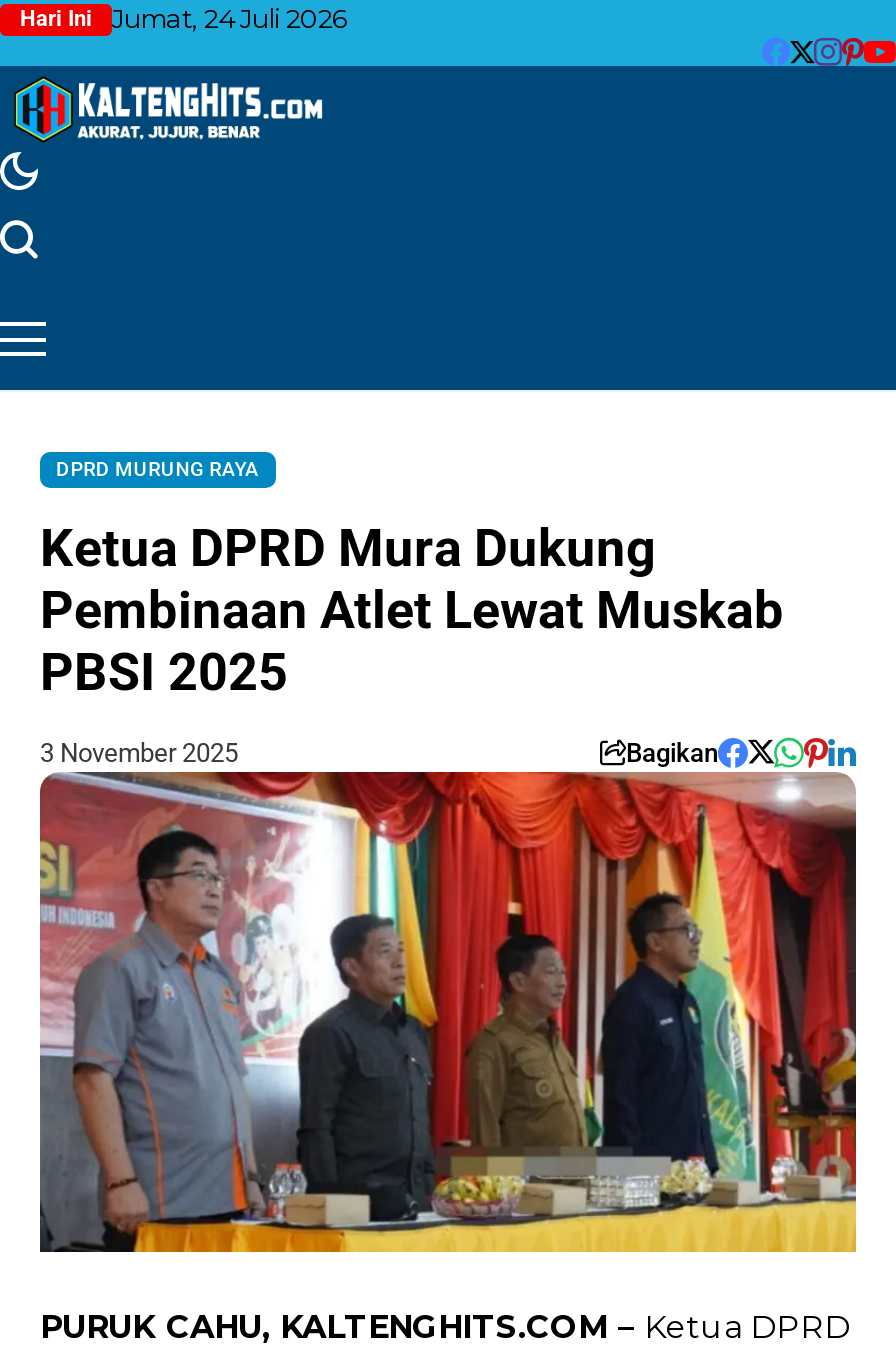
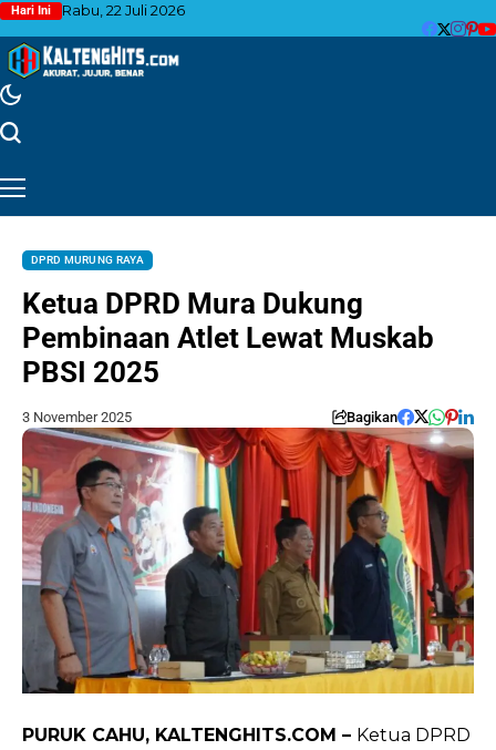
- Hari Ini Jumat, 24 Juli 2026
+ Hari Ini Rabu, 22 Juli 2026
